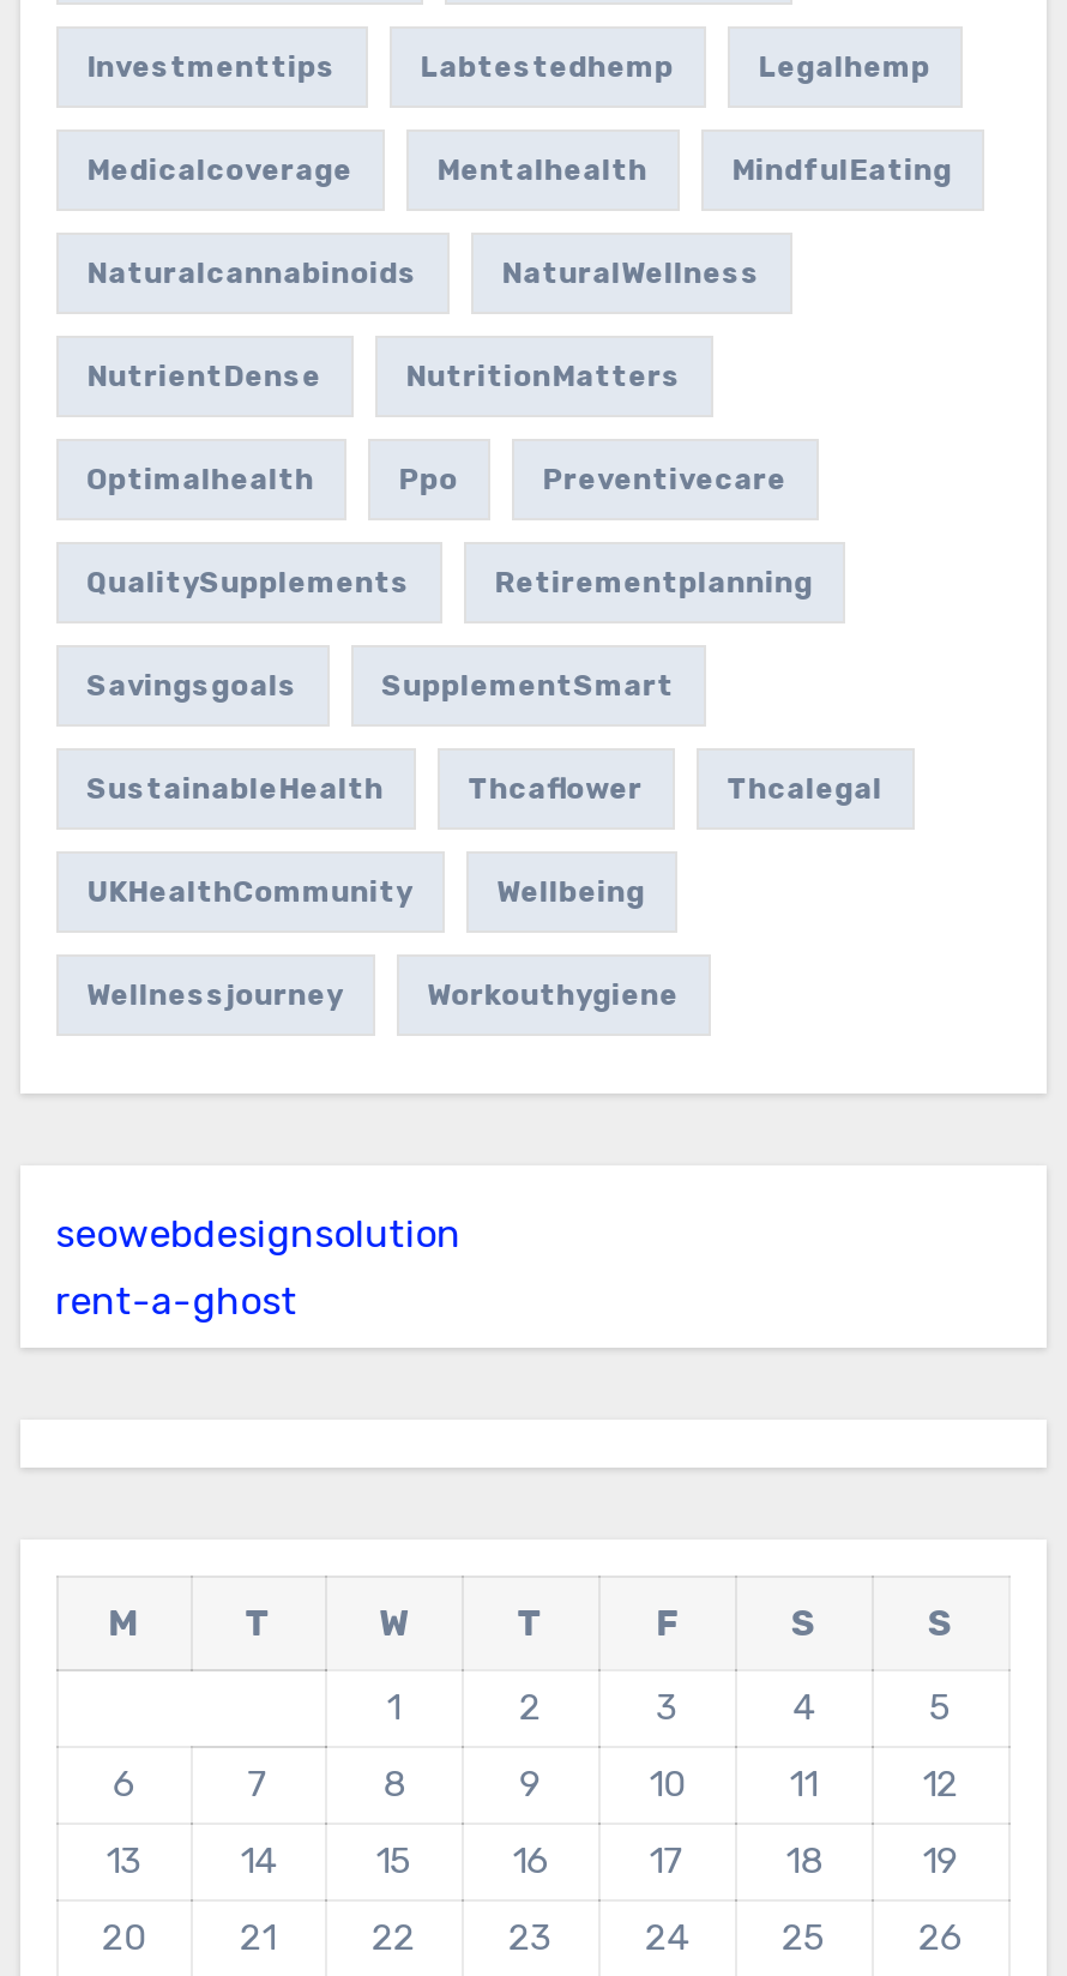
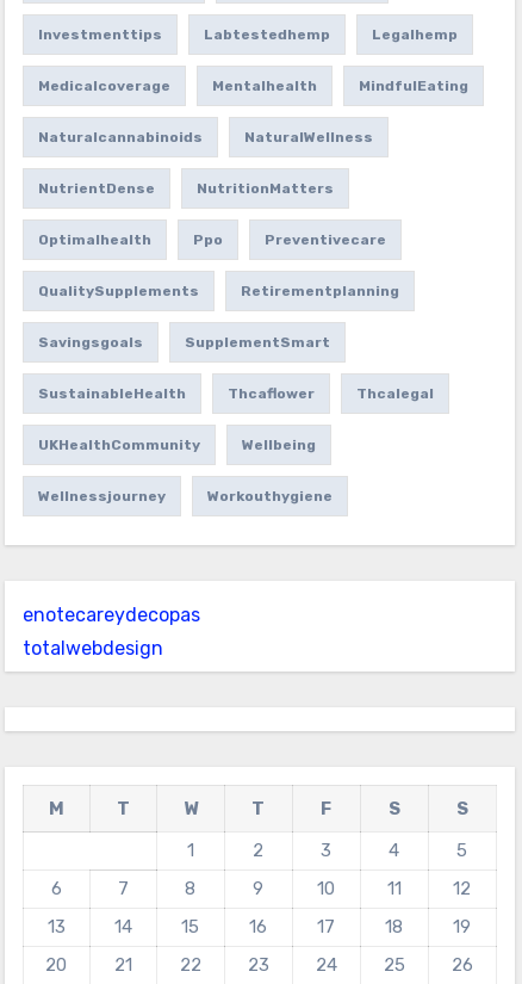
- seowebdesignsolution
+ enotecareydecopas

- rent-a-ghost
+ totalwebdesign
